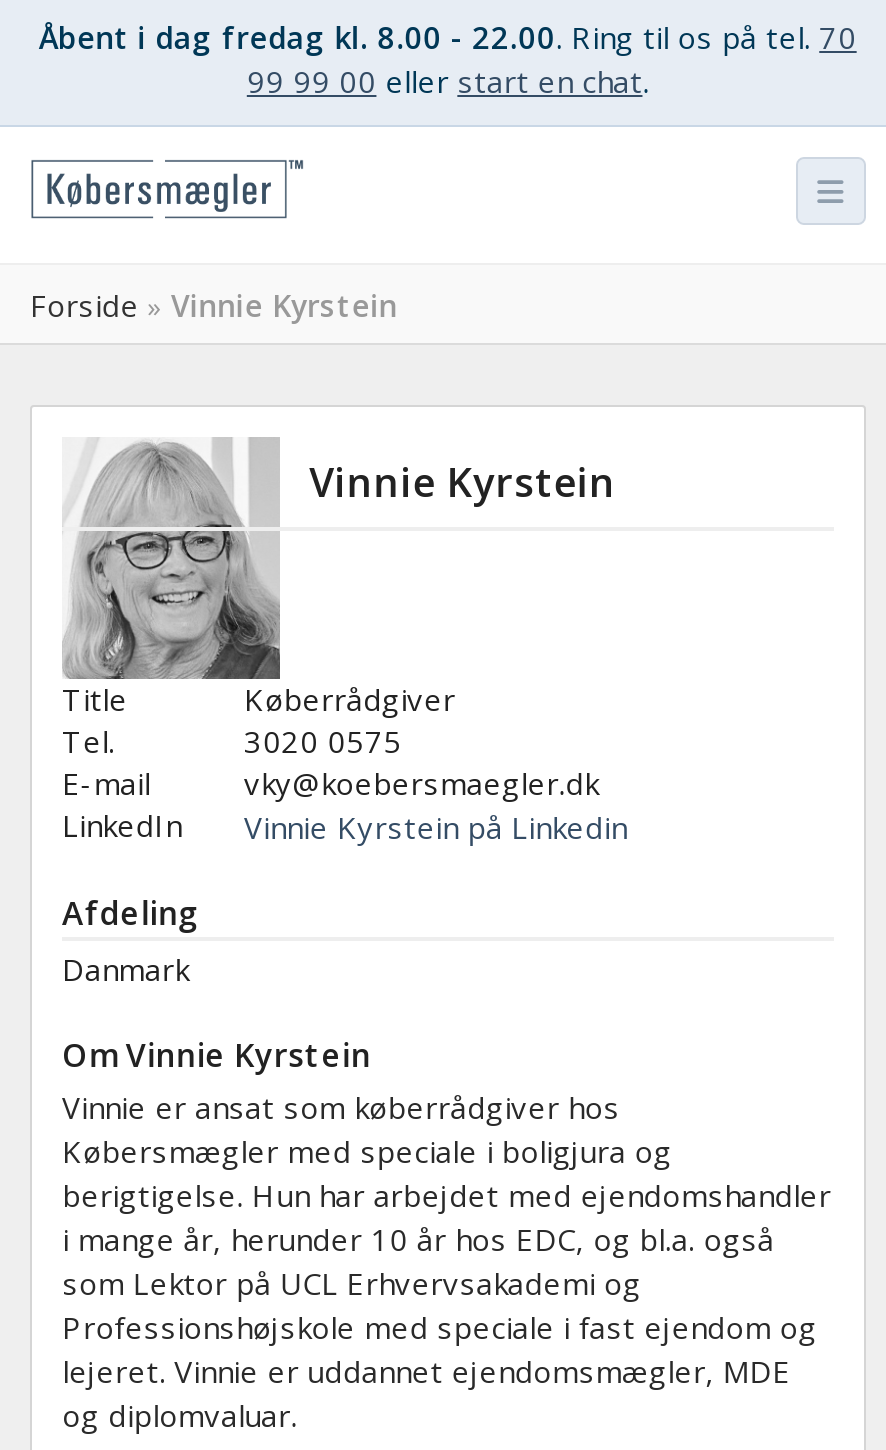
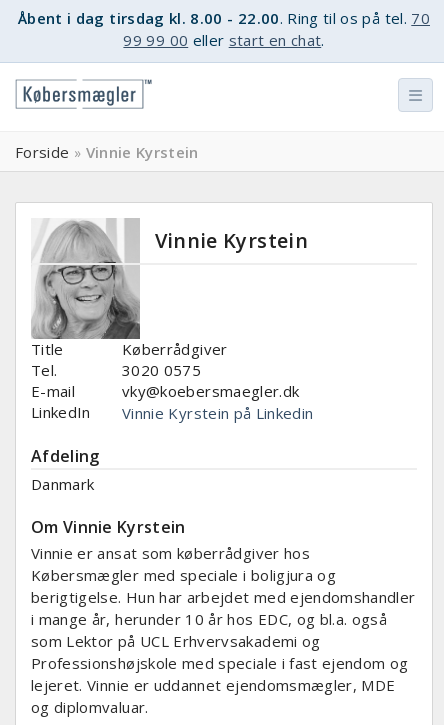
- Åbent i dag fredag kl. 8.00 - 22.00. Ring til os på tel. 70
+ Åbent i dag tirsdag kl. 8.00 - 22.00. Ring til os på tel. 70
